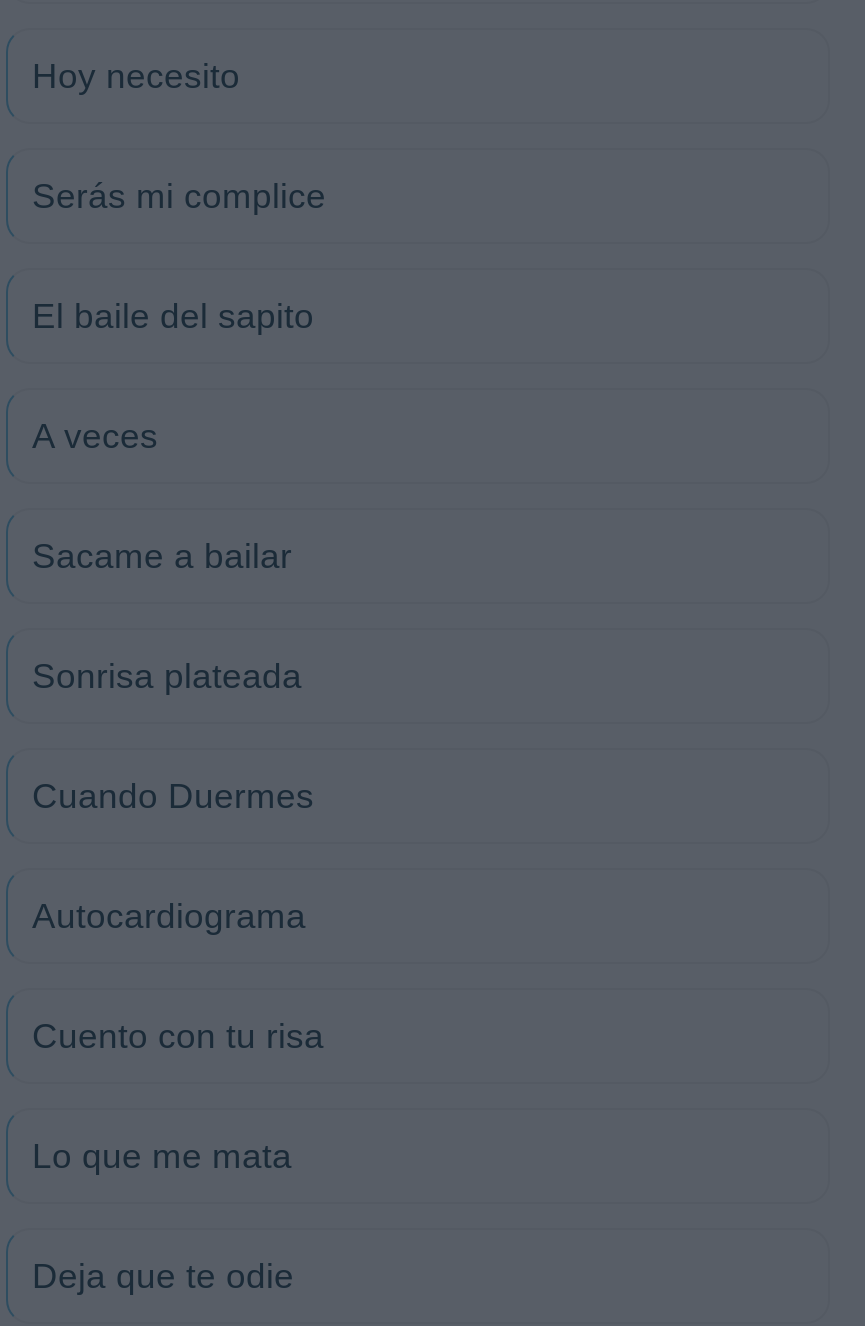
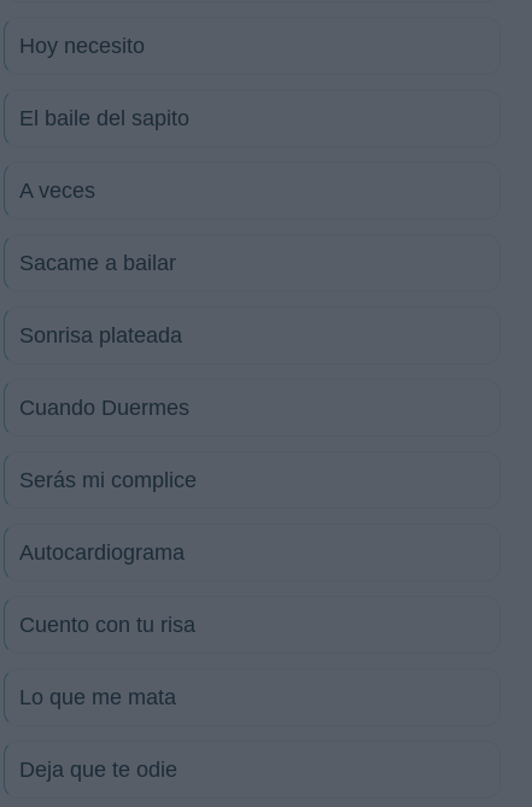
moved down: Serás mi complice

moved up: El baile del sapito | A veces | Sacame a bailar | Sonrisa plateada | Cuando Duermes
